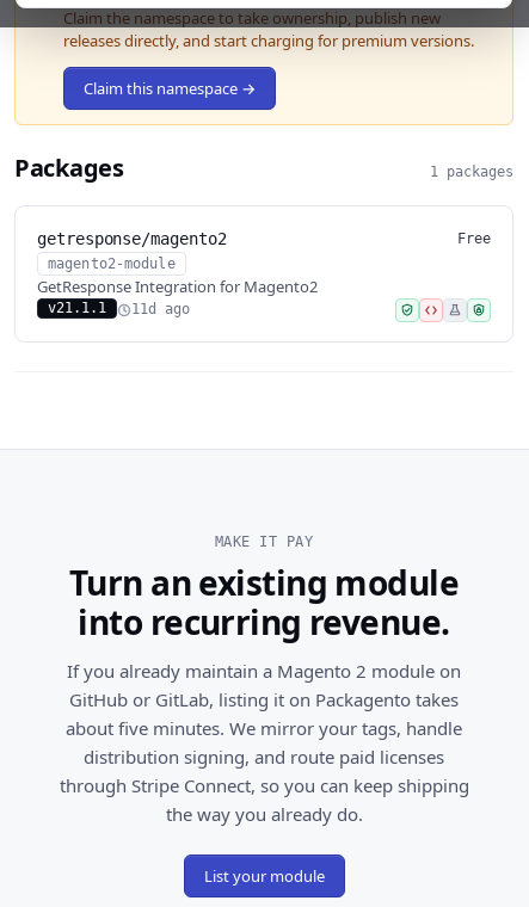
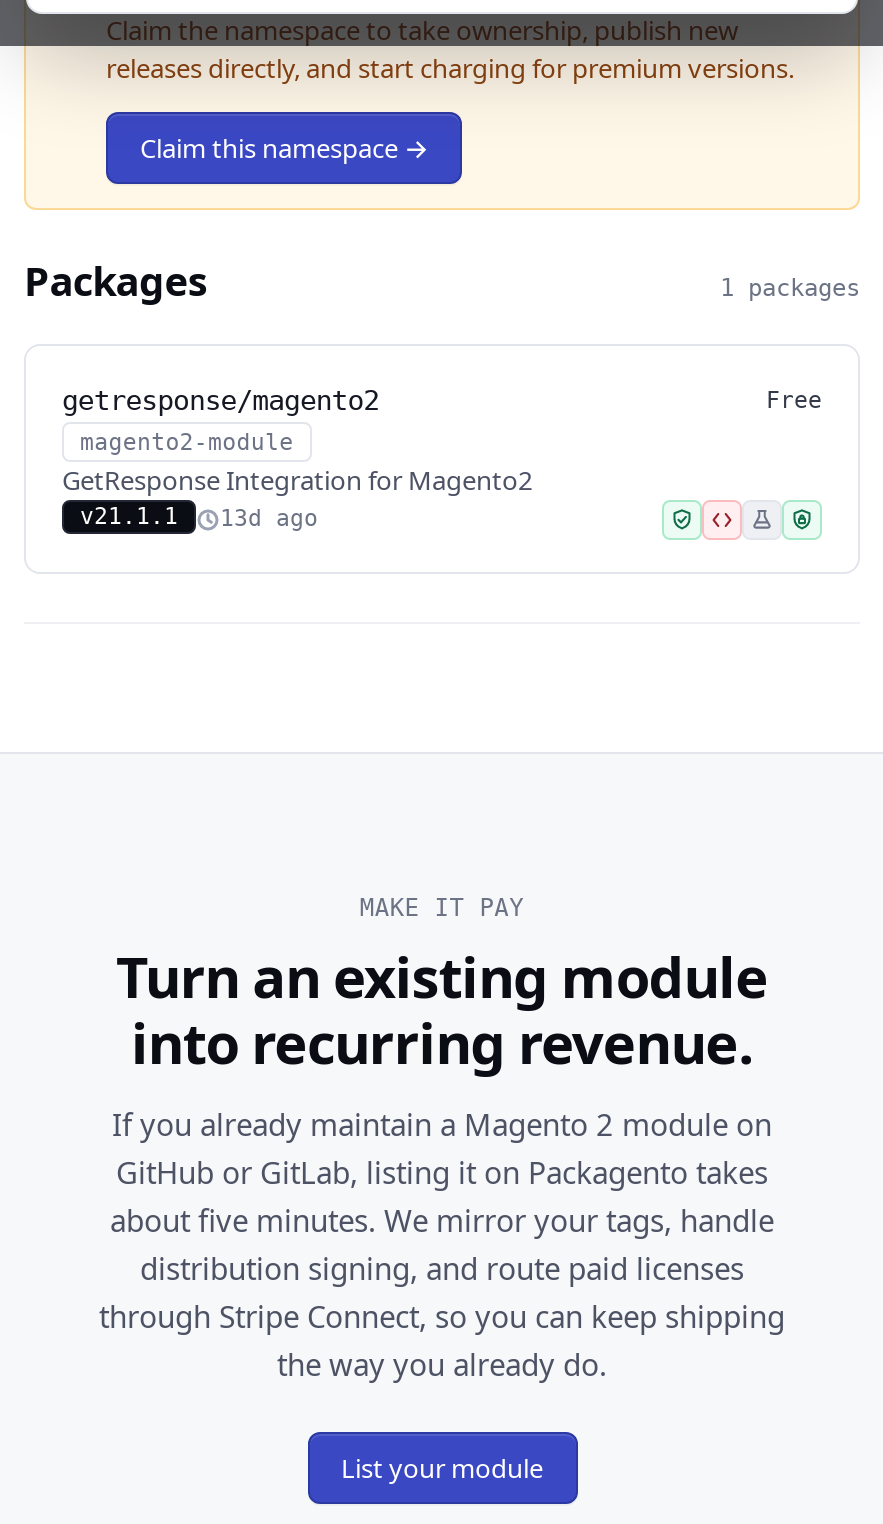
- v21.1.1 11d ago
+ v21.1.1 13d ago
